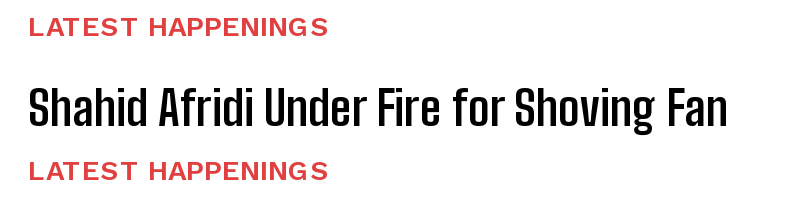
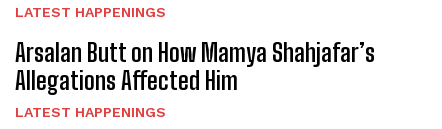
- Shahid Afridi Under Fire for Shoving Fan
+ Arsalan Butt on How Mamya Shahjafar’s
+ Allegations Affected Him
